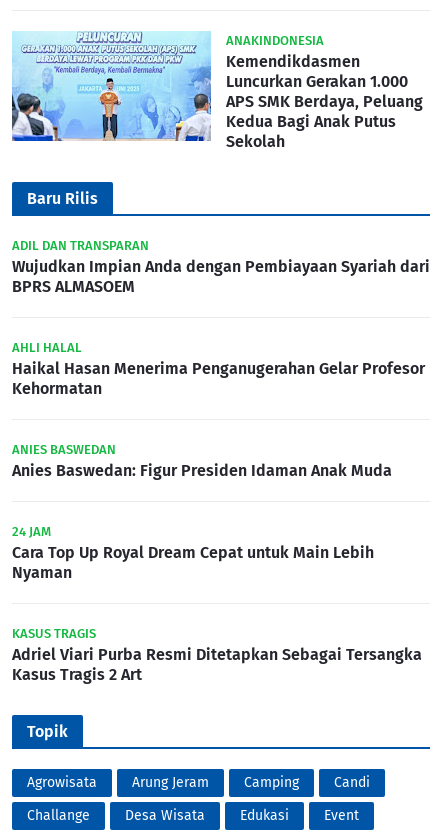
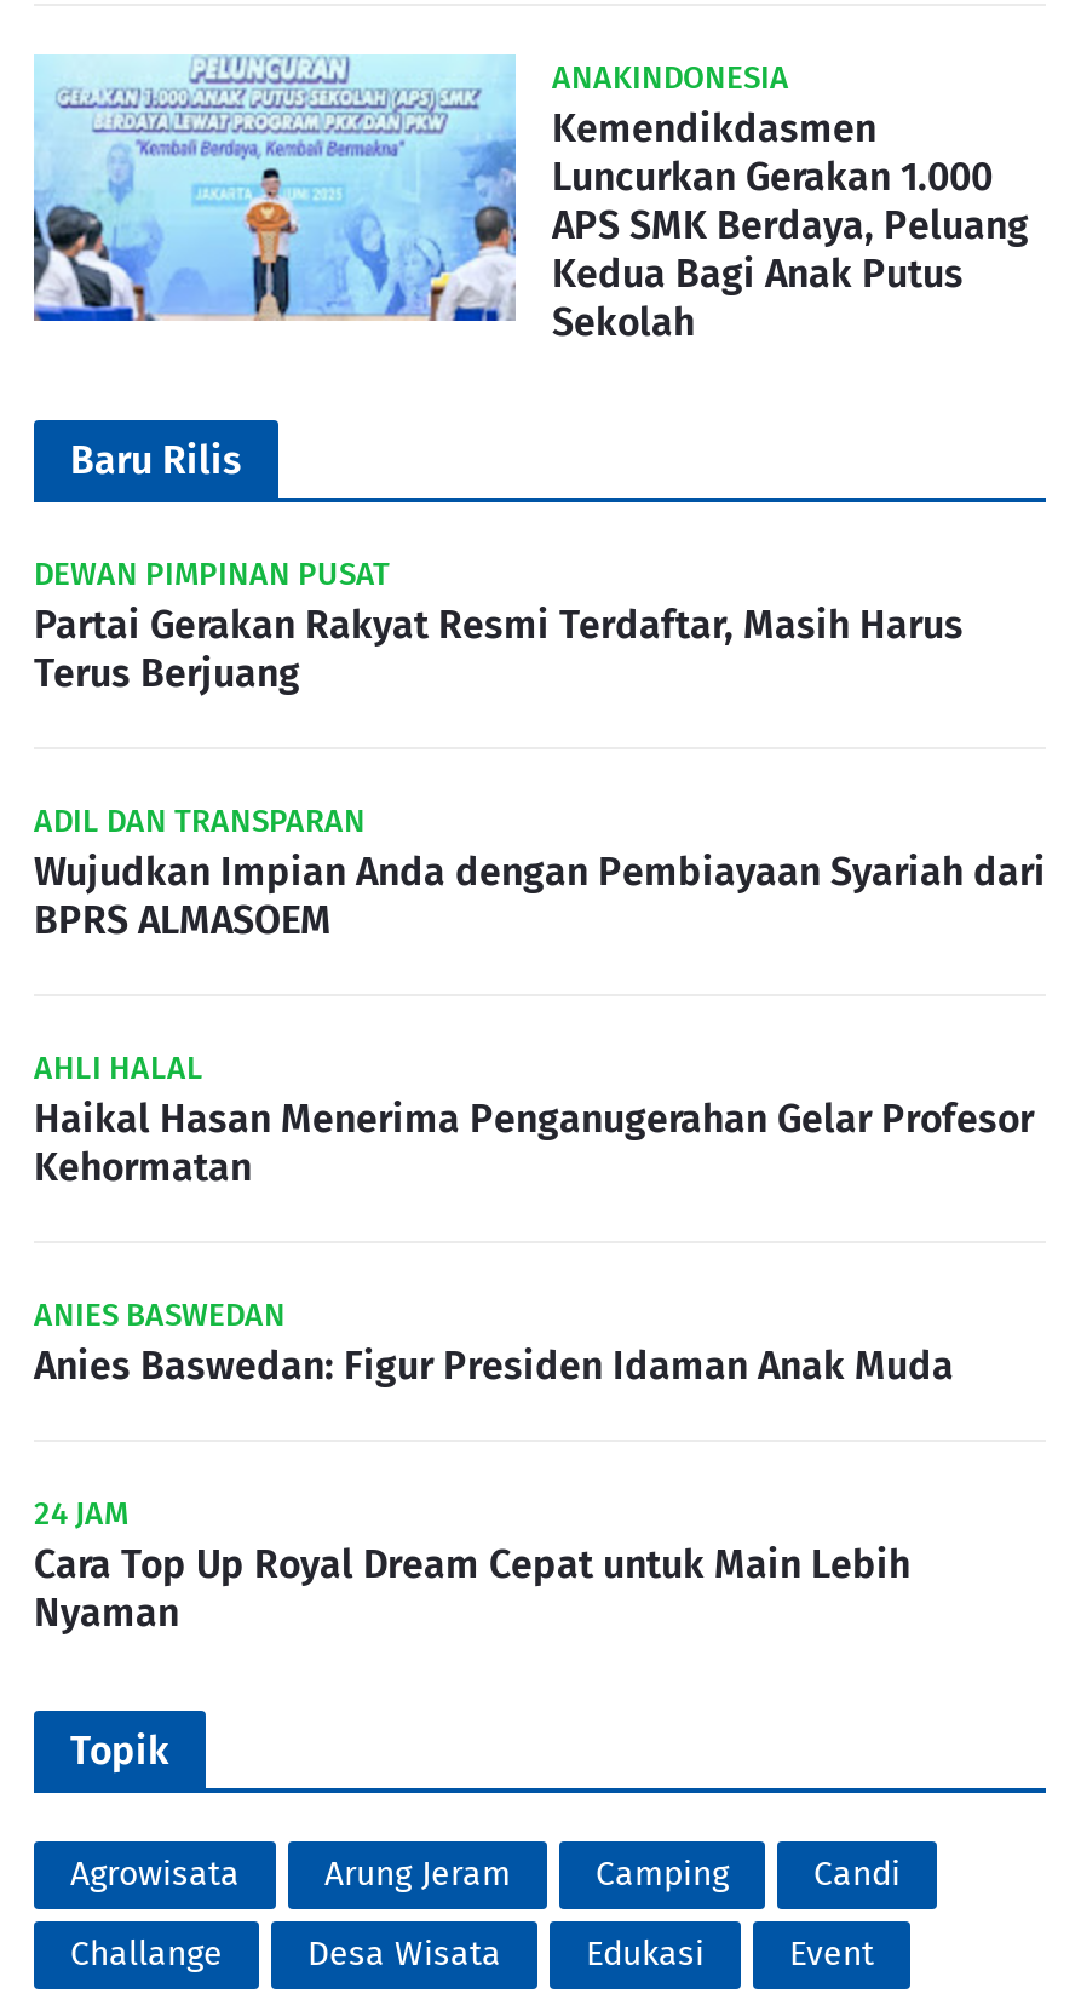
+ DEWAN PIMPINAN PUSAT
+ Partai Gerakan Rakyat Resmi Terdaftar, Masih Harus
+ Terus Berjuang

moved down: ADIL DAN TRANSPARAN | Wujudkan Impian Anda dengan Pembiayaan Syariah dari | BPRS ALMASOEM | ... | Cara Top Up Royal Dream Cepat untuk Main Lebih | Nyaman

- KASUS TRAGIS
- Adriel Viari Purba Resmi Ditetapkan Sebagai Tersangka
- Kasus Tragis 2 Art
